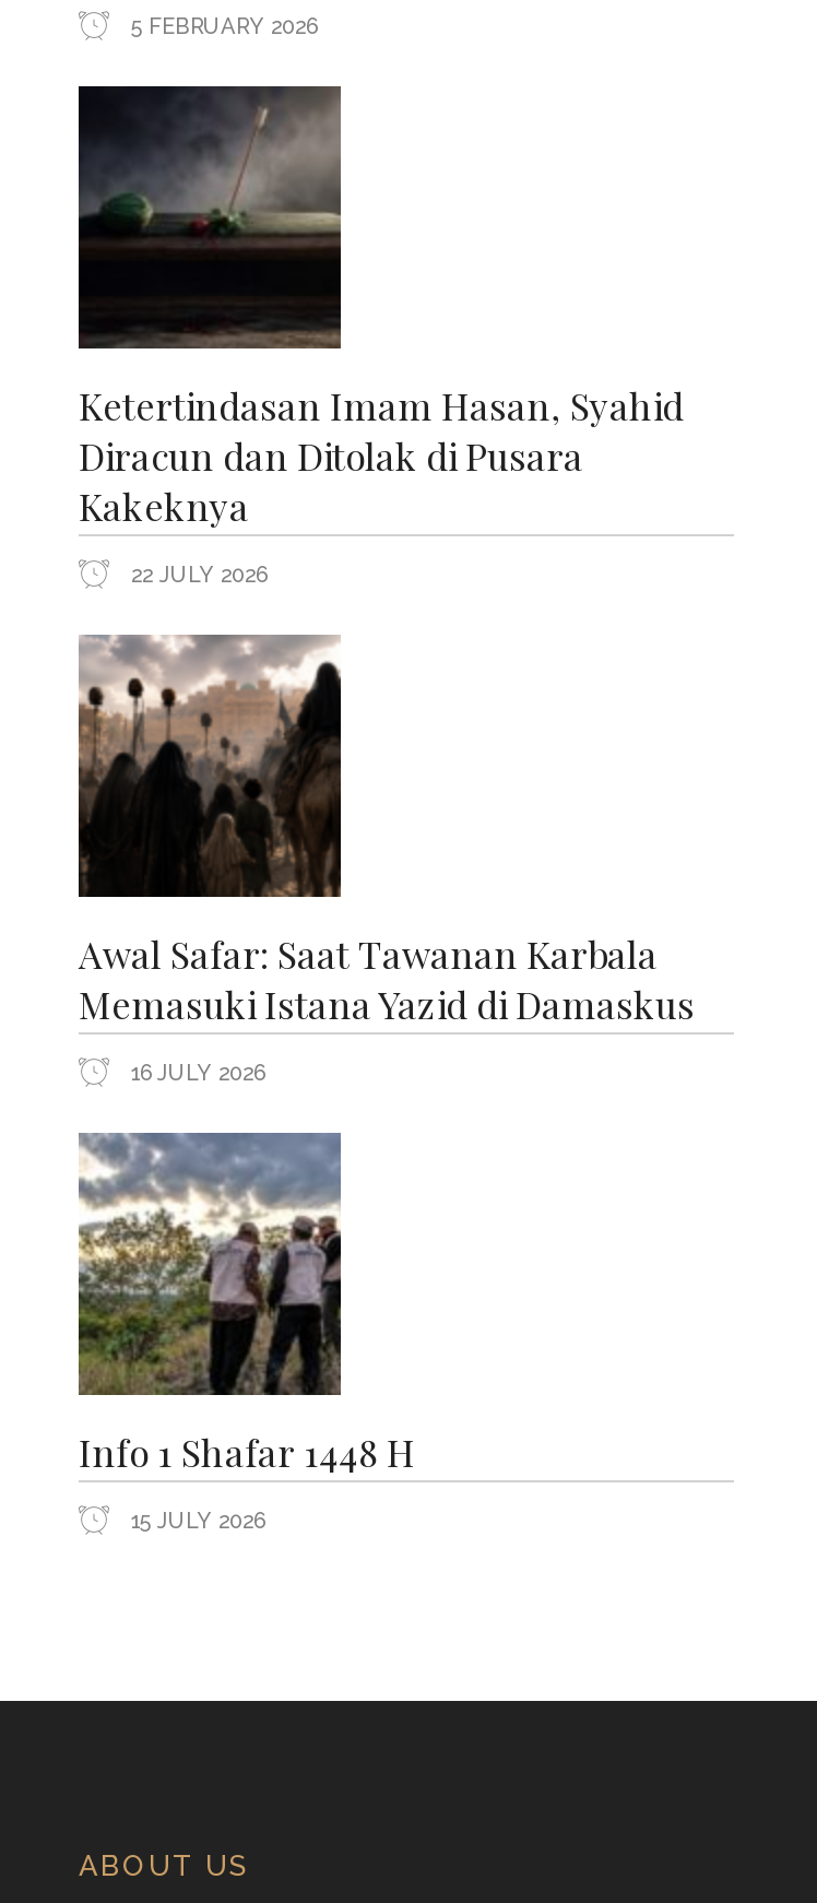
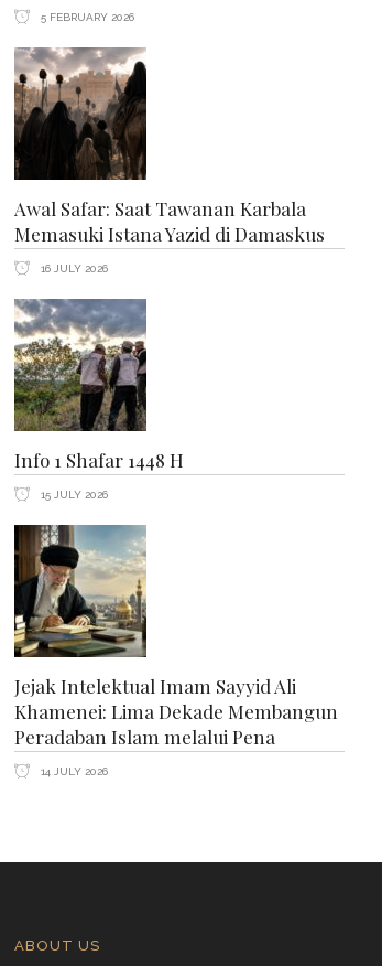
- [image]
- Ketertindasan Imam Hasan, Syahid
- Diracun dan Ditolak di Pusara
- Kakeknya
- 22 JULY 2026

moved up: [image] | Awal Safar: Saat Tawanan Karbala | Memasuki Istana Yazid di Damaskus | 16 JULY 2026 | Info 1 Shafar 1448 H | 15 JULY 2026

+ [image]
+ Jejak Intelektual Imam Sayyid Ali
+ Khamenei: Lima Dekade Membangun
+ Peradaban Islam melalui Pena
+ 14 JULY 2026
